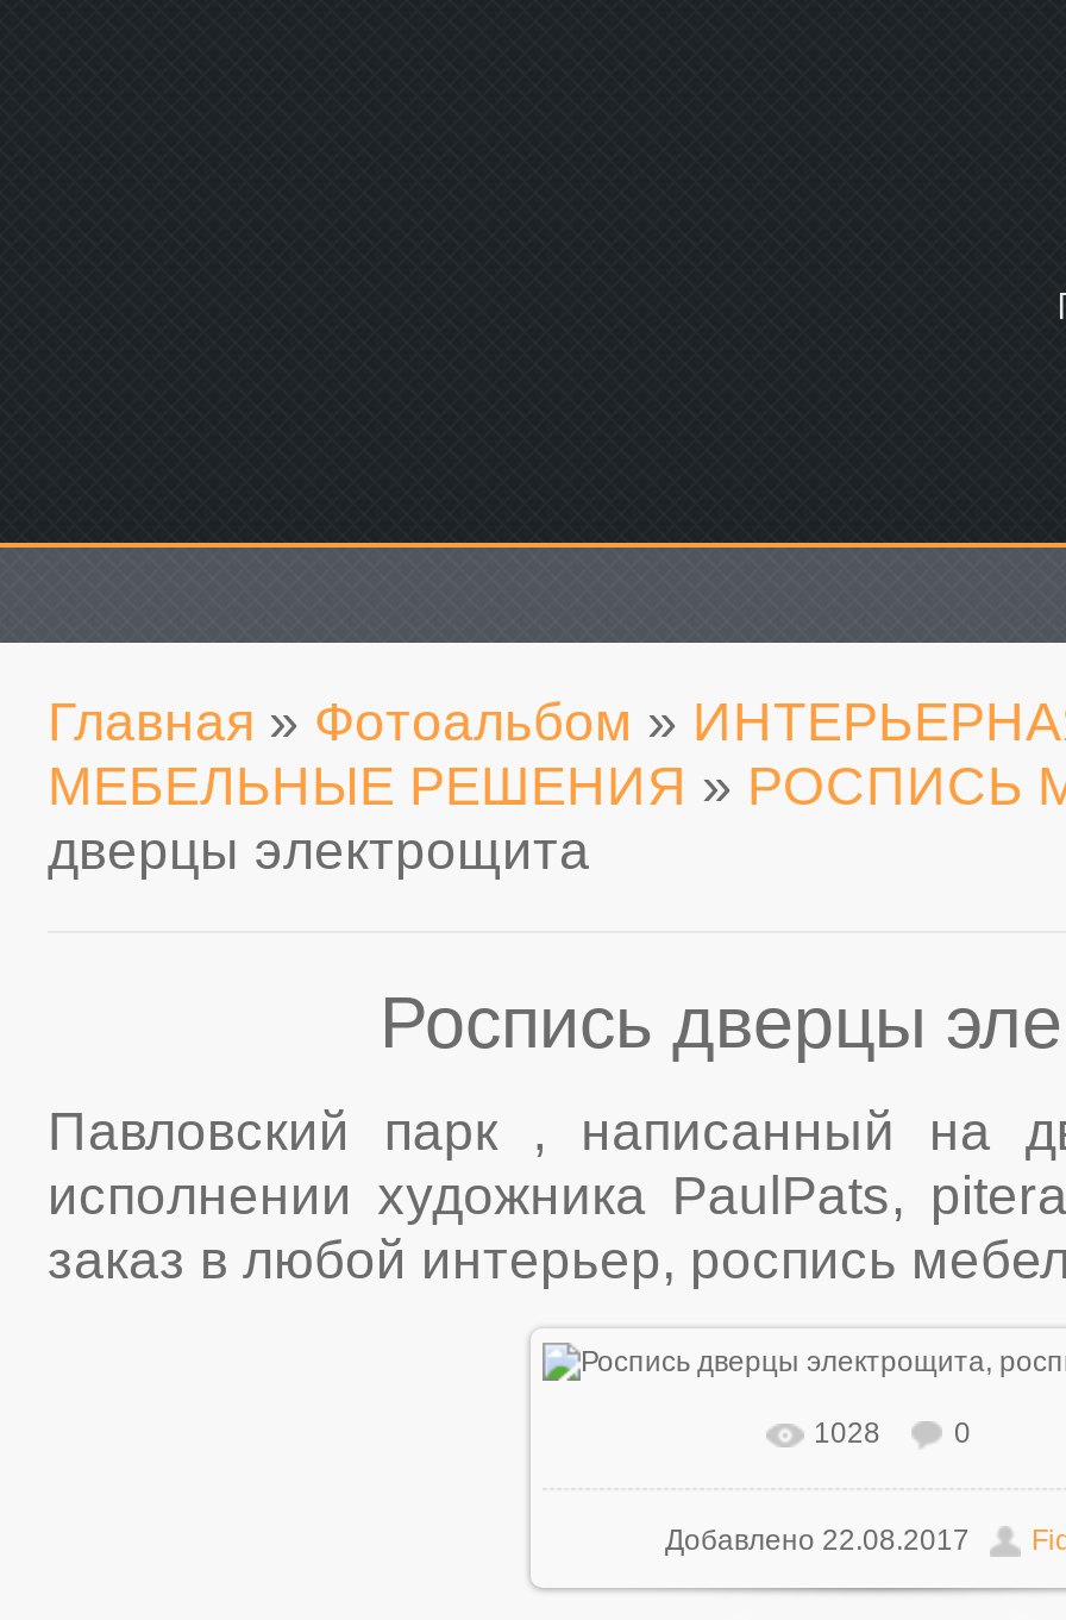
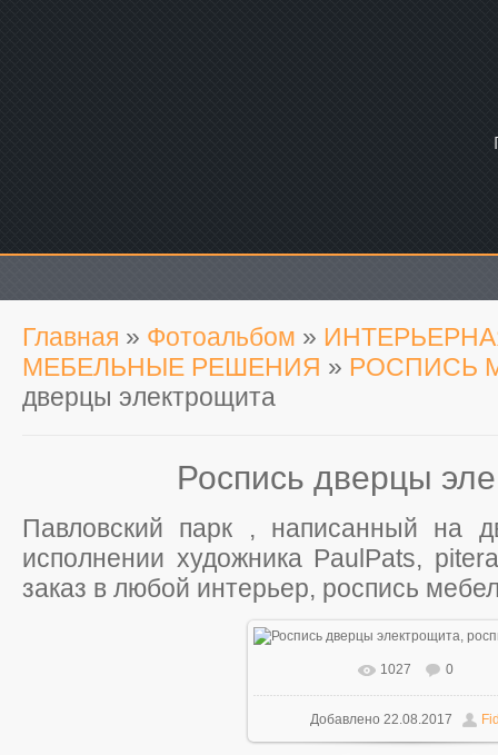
- 1028
+ 1027
